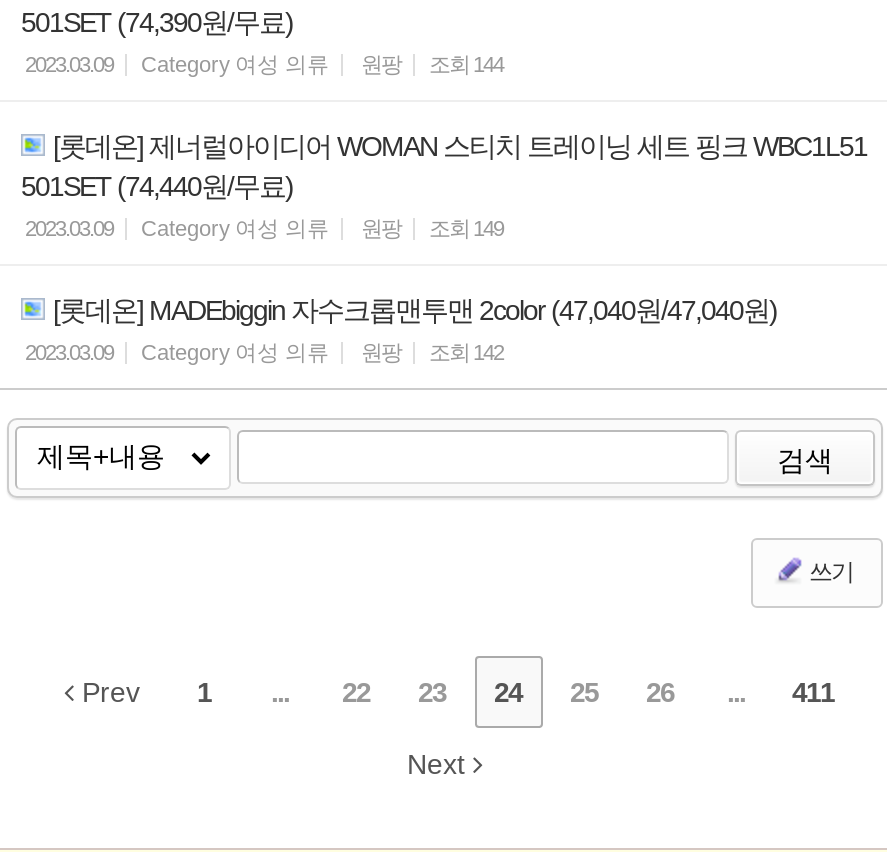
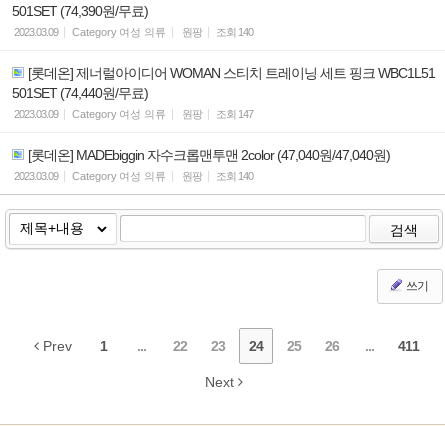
- 2023.03.09 Category 여성 의류 원팡 조회 144
+ 2023.03.09 Category 여성 의류 원팡 조회 140

- 2023.03.09 Category 여성 의류 원팡 조회 149
+ 2023.03.09 Category 여성 의류 원팡 조회 147

- 2023.03.09 Category 여성 의류 원팡 조회 142
+ 2023.03.09 Category 여성 의류 원팡 조회 140
